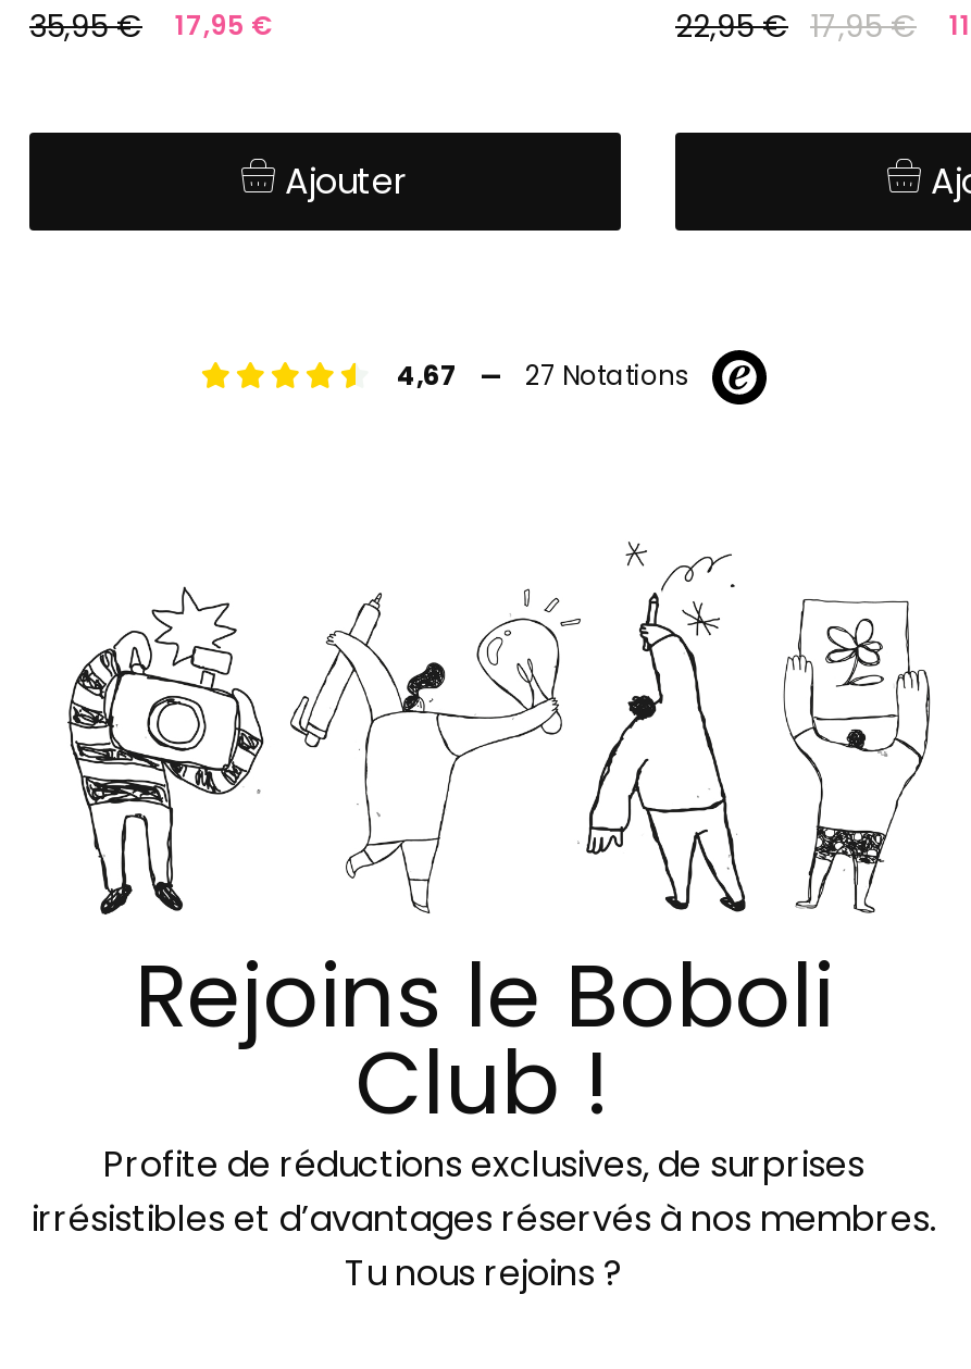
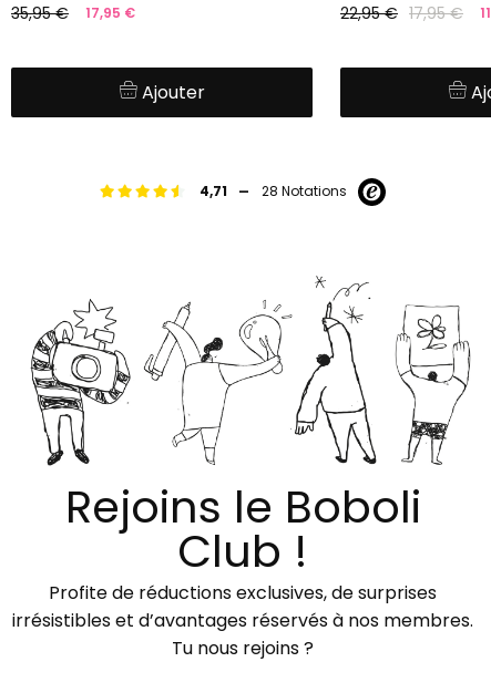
- 4,67 - 27 Notations
+ 4,71 - 28 Notations
